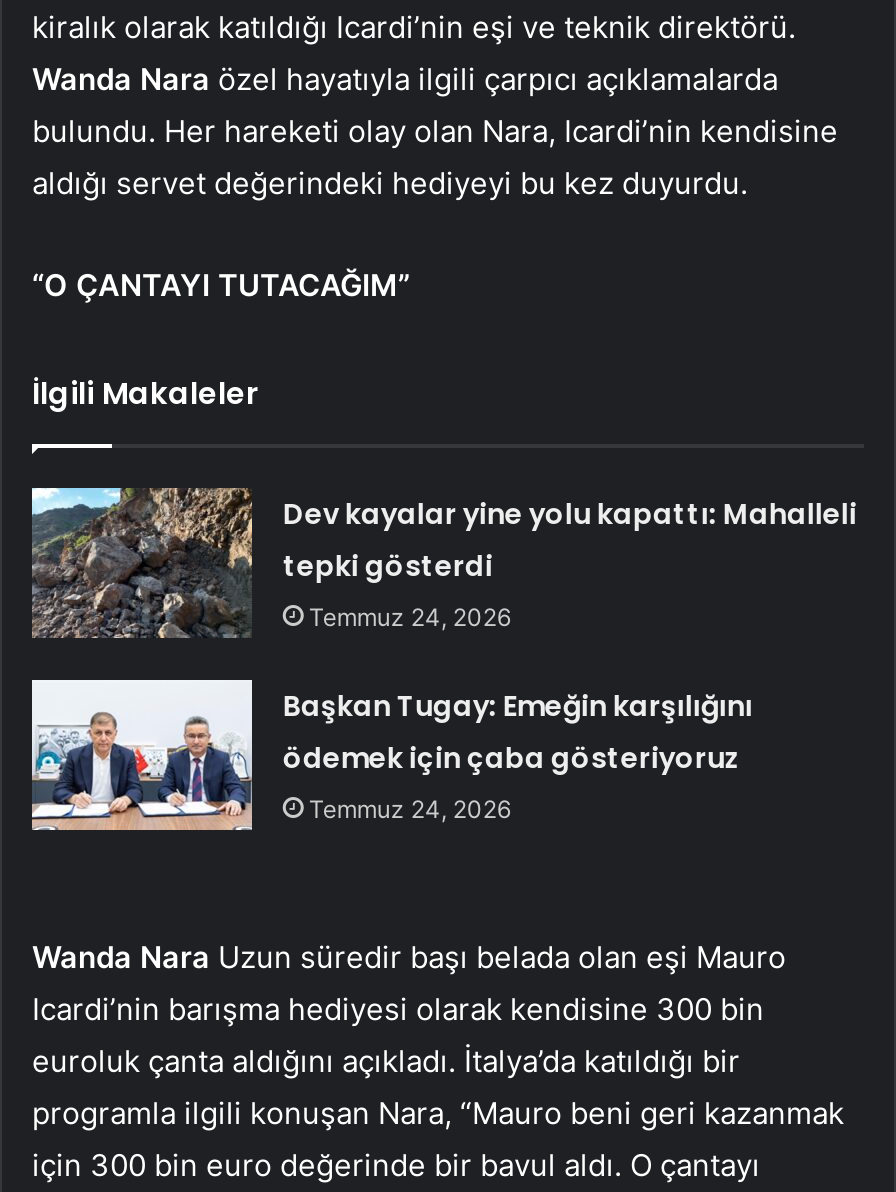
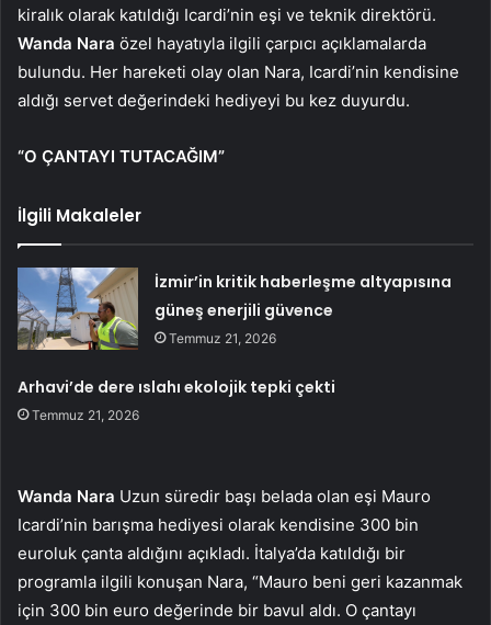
- [image]
- Dev kayalar yine yolu kapattı: Mahalleli
- tepki gösterdi
- Temmuz 24, 2026
+ [image]
+ İzmir’in kritik haberleşme altyapısına
+ güneş enerjili güvence
+ Temmuz 21, 2026

- Başkan Tugay: Emeğin karşılığını
- ödemek için çaba gösteriyoruz
- Temmuz 24, 2026
+ Arhavi’de dere ıslahı ekolojik tepki çekti
+ Temmuz 21, 2026
